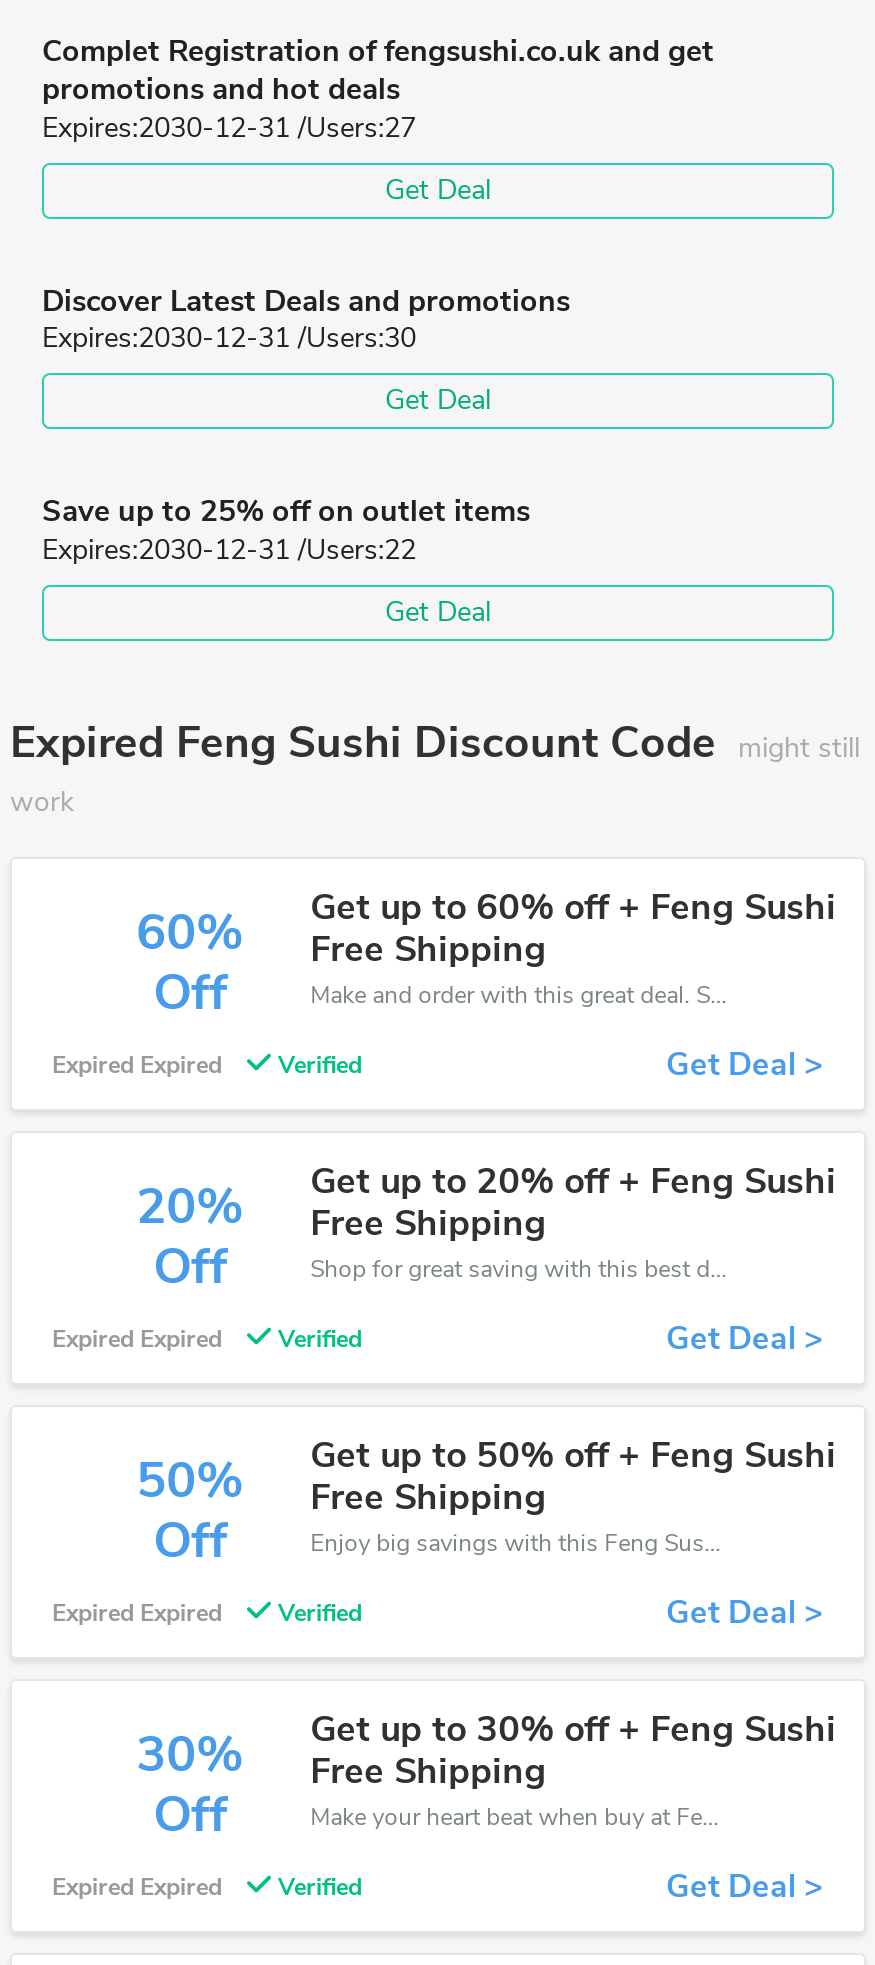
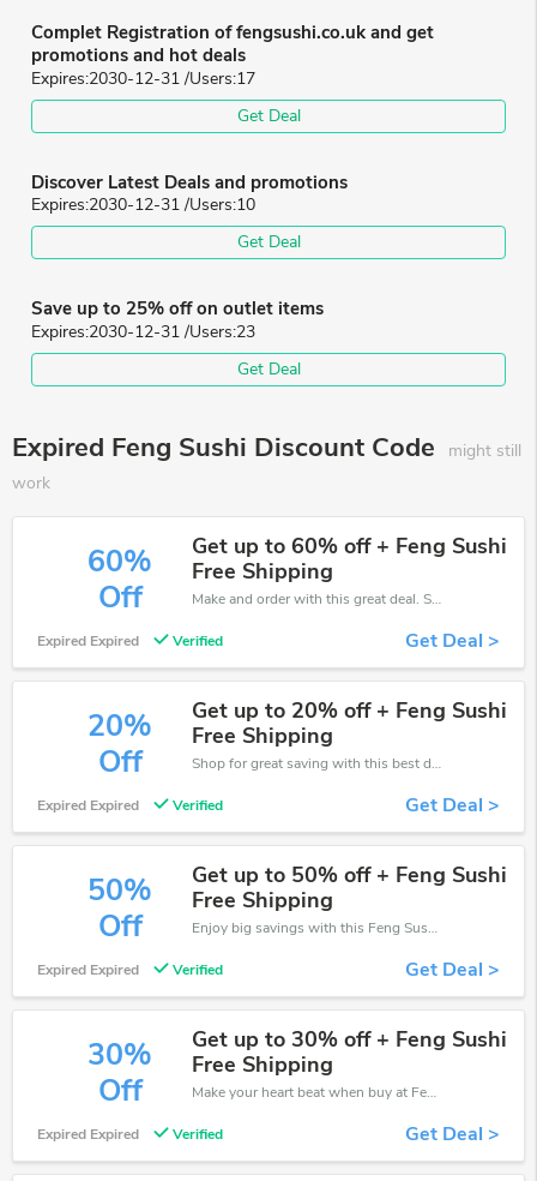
- Expires:2030-12-31 /Users:27
+ Expires:2030-12-31 /Users:17

- Expires:2030-12-31 /Users:30
+ Expires:2030-12-31 /Users:10

- Expires:2030-12-31 /Users:22
+ Expires:2030-12-31 /Users:23
